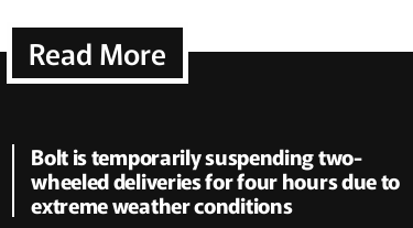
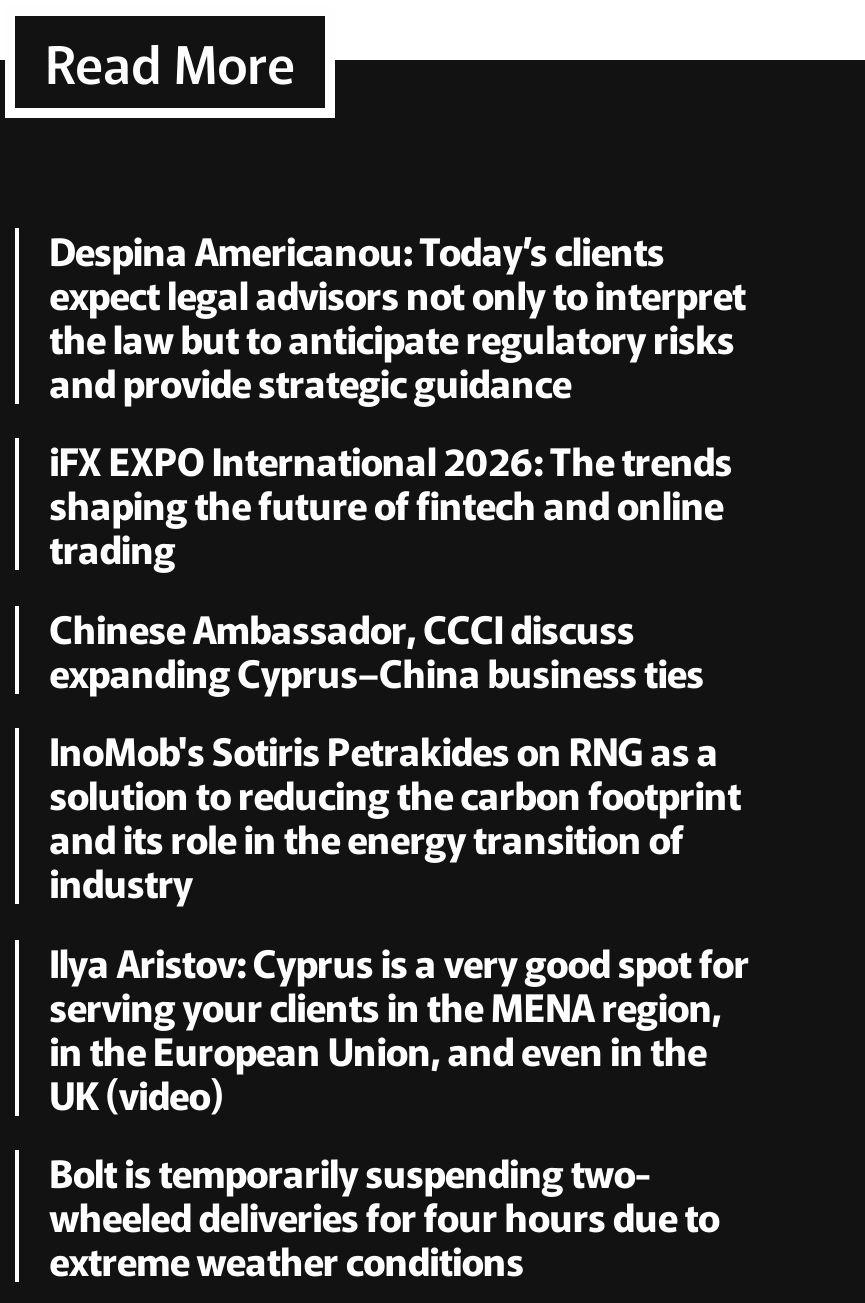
+ Despina Americanou: Today’s clients
+ expect legal advisors not only to interpret
+ the law but to anticipate regulatory risks
+ and provide strategic guidance
+ iFX EXPO International 2026: The trends
+ shaping the future of fintech and online
+ trading
+ Chinese Ambassador, CCCI discuss
+ expanding Cyprus–China business ties
+ InoMob's Sotiris Petrakides on RNG as a
+ solution to reducing the carbon footprint
+ and its role in the energy transition of
+ industry
+ Ilya Aristov: Cyprus is a very good spot for
+ serving your clients in the MENA region,
+ in the European Union, and even in the
+ UK (video)
